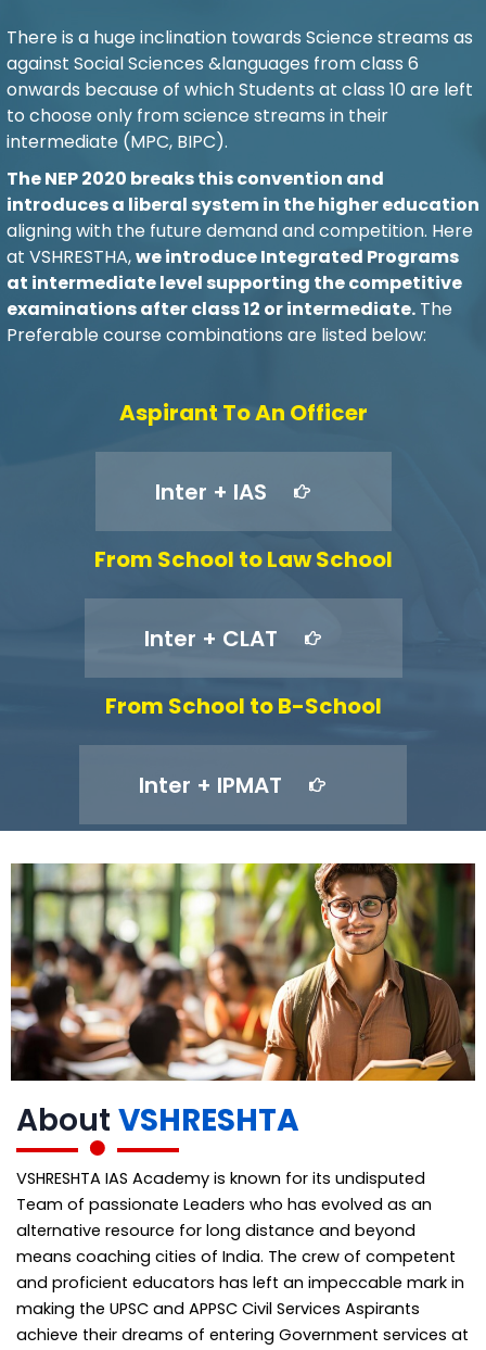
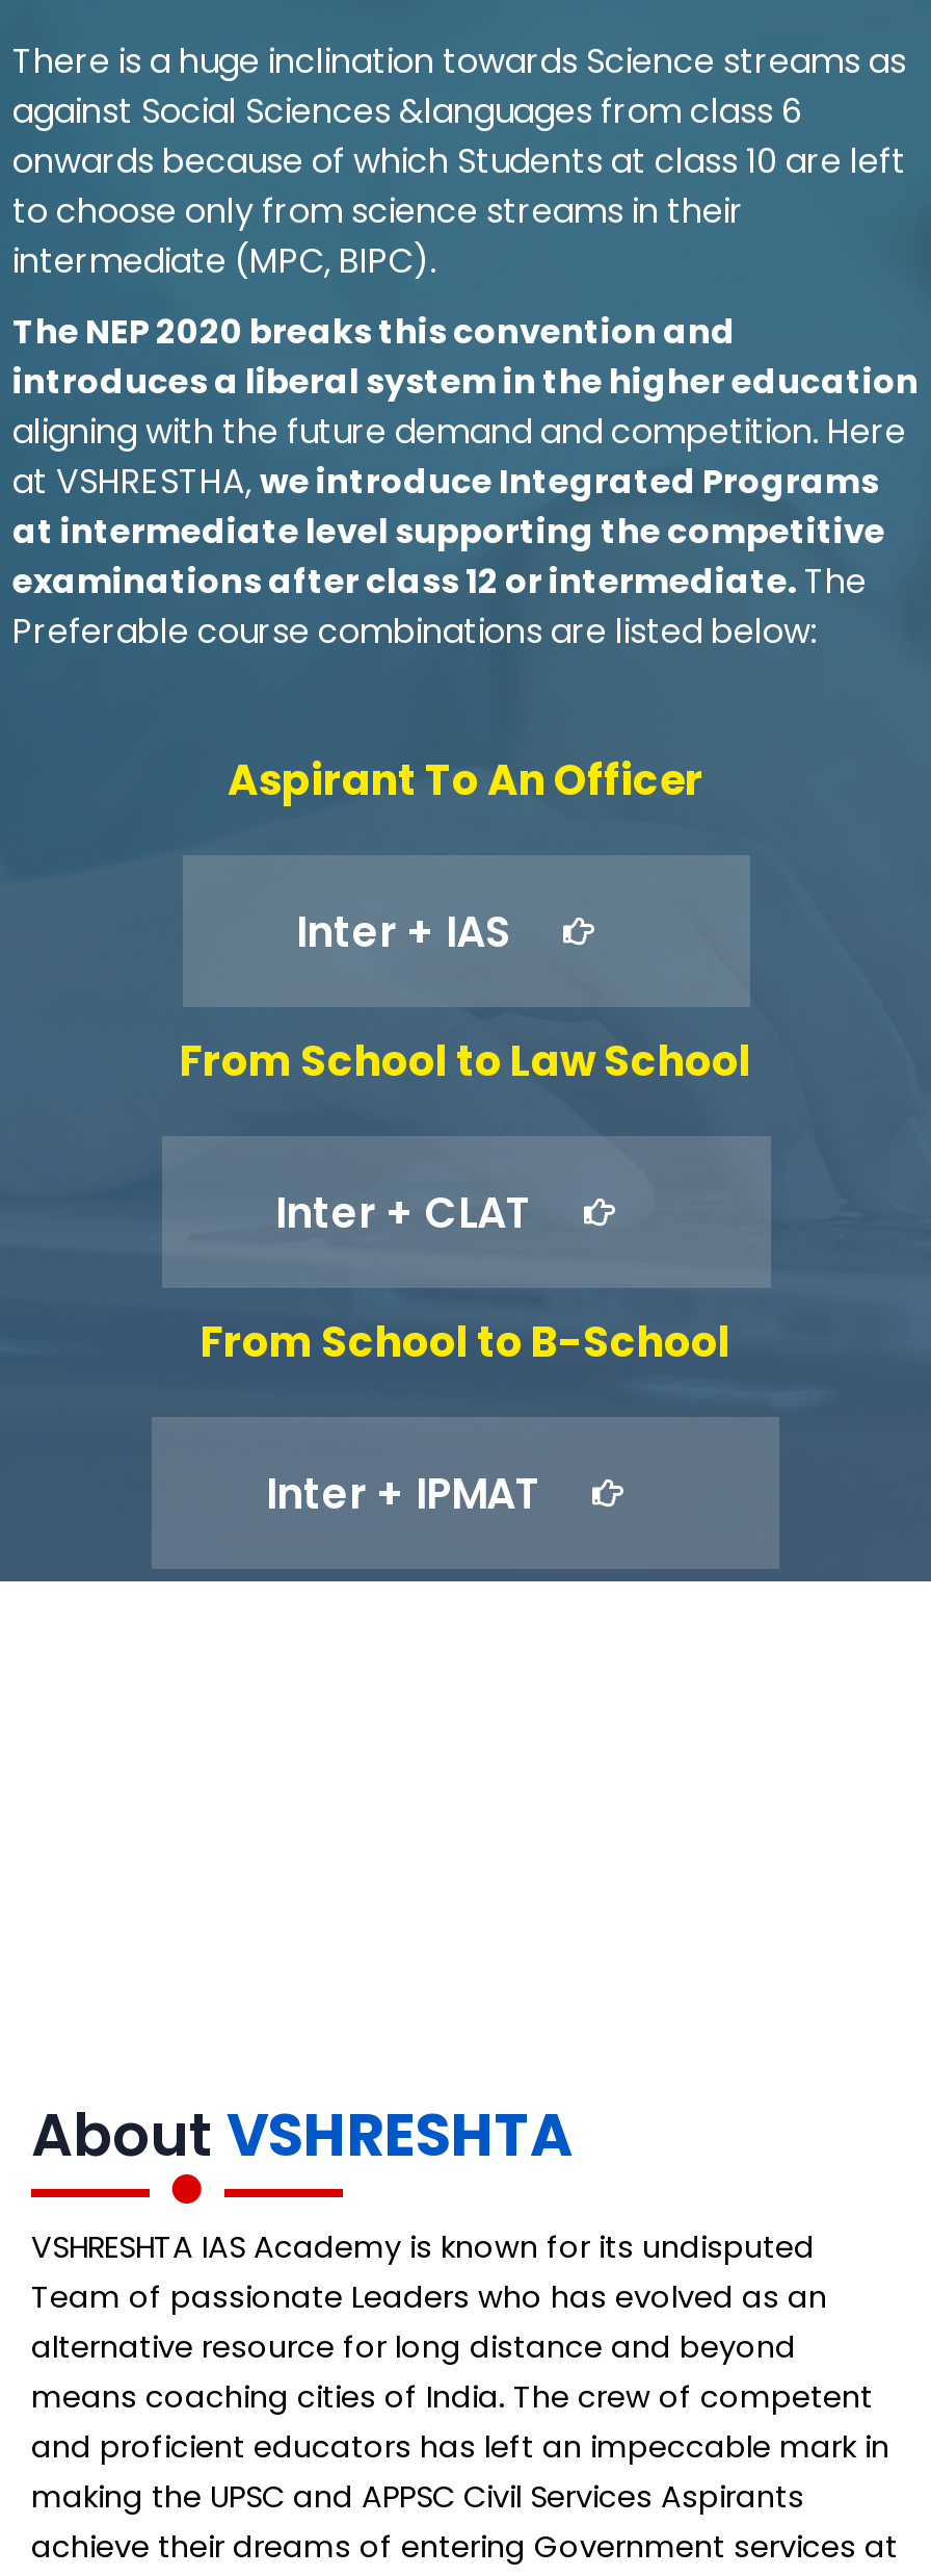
- [image]
